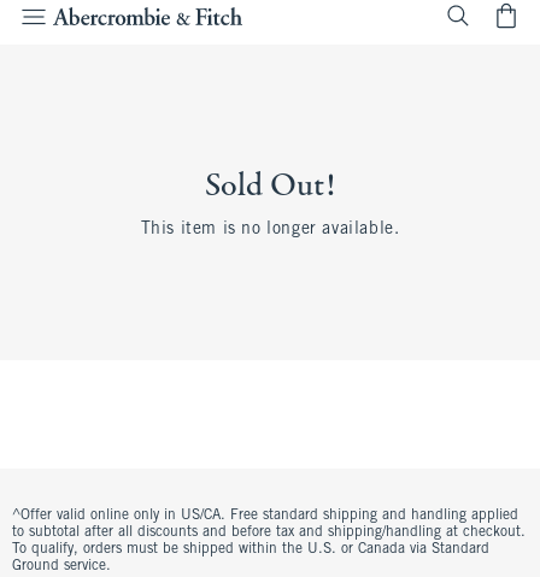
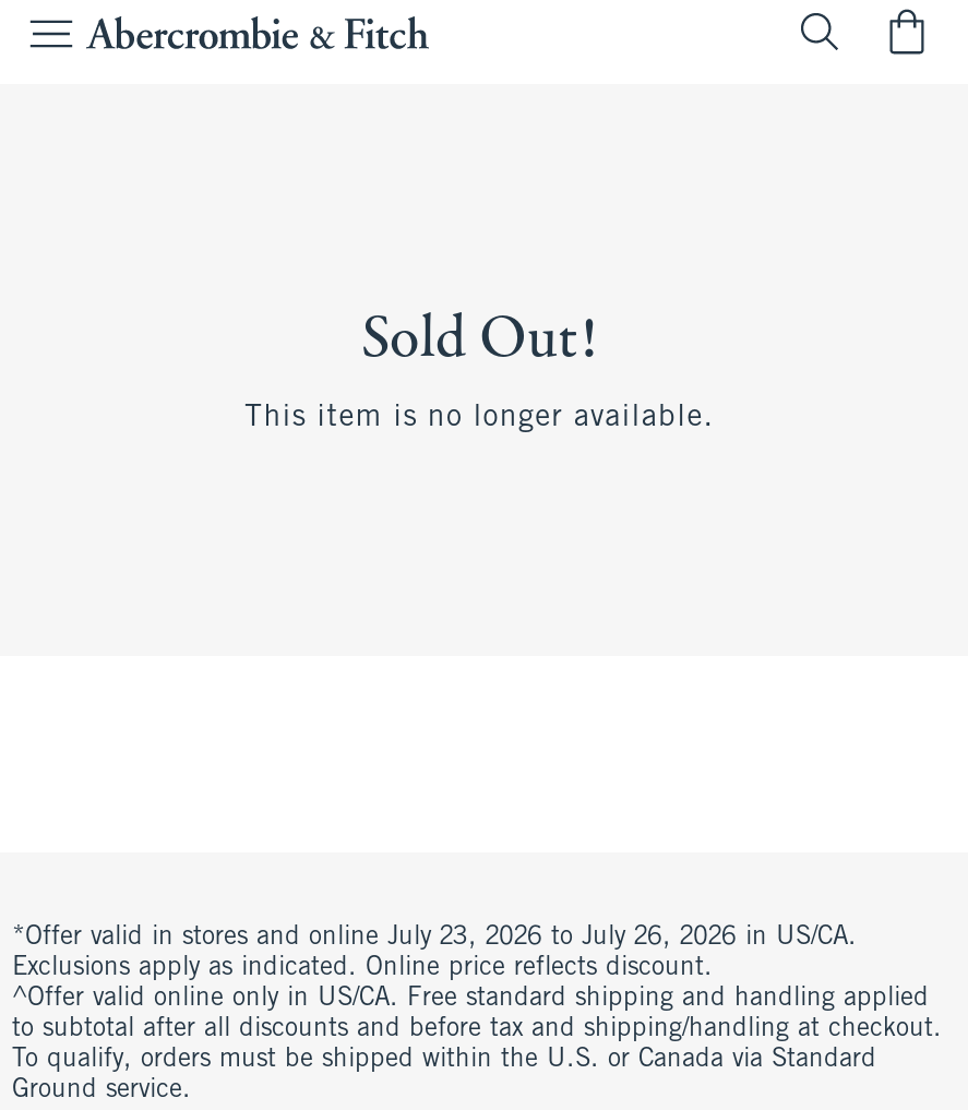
+ *Offer valid in stores and online July 23, 2026 to July 26, 2026 in US/CA.
+ Exclusions apply as indicated. Online price reflects discount.
